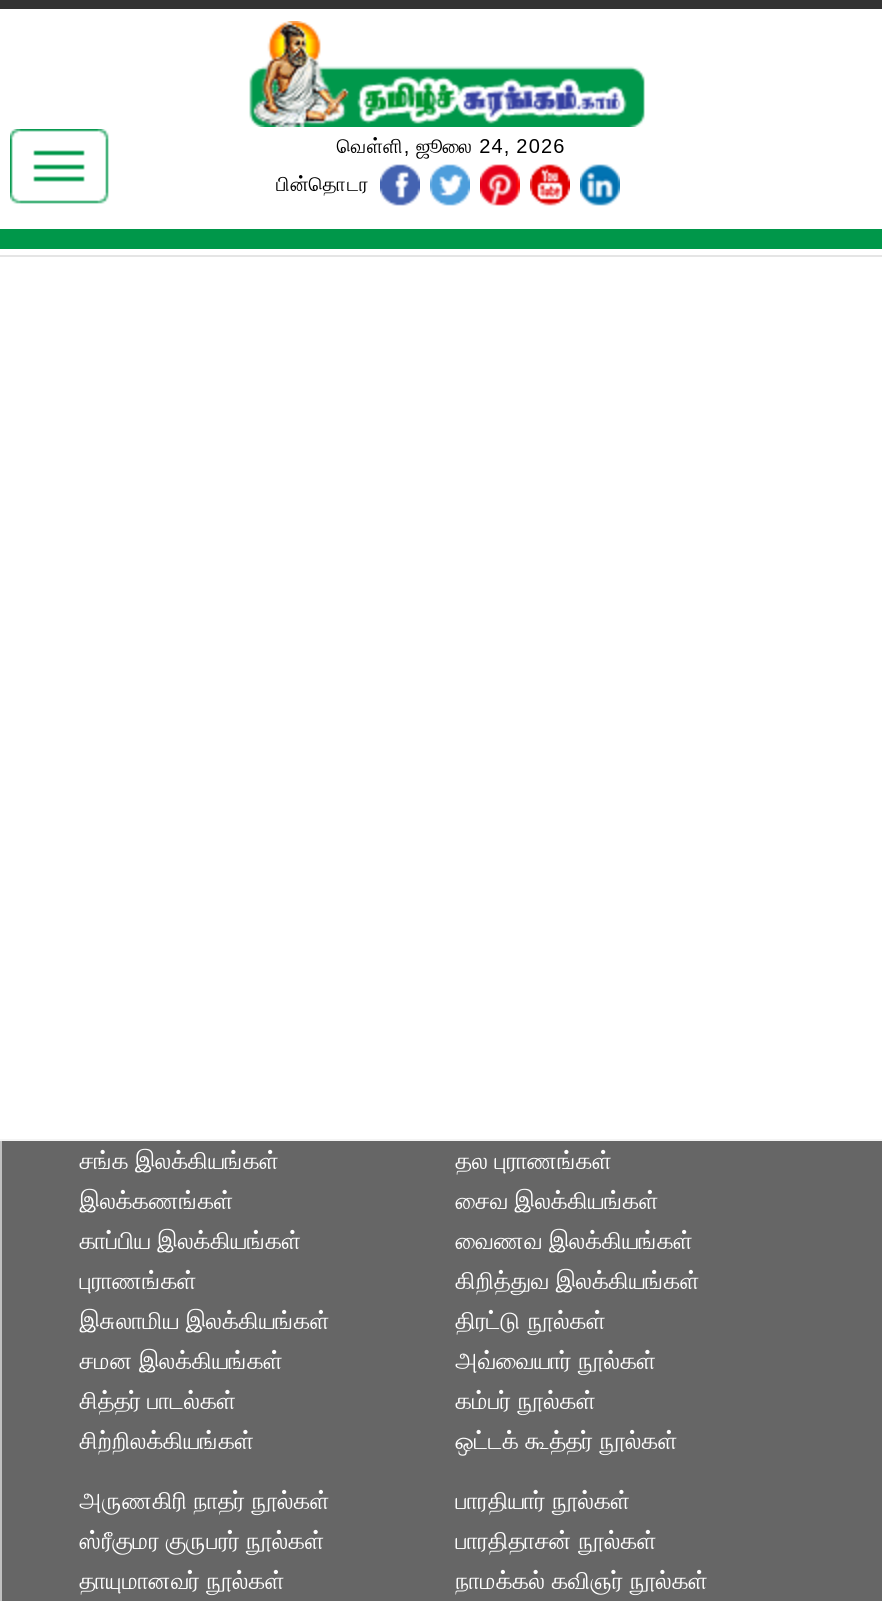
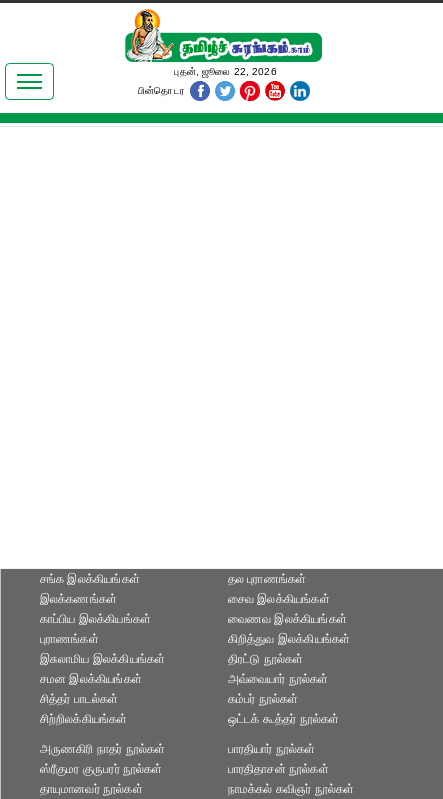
- வெள்ளி, ஜூலை 24, 2026
+ புதன், ஜூலை 22, 2026
